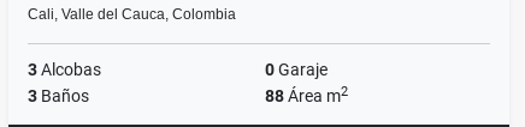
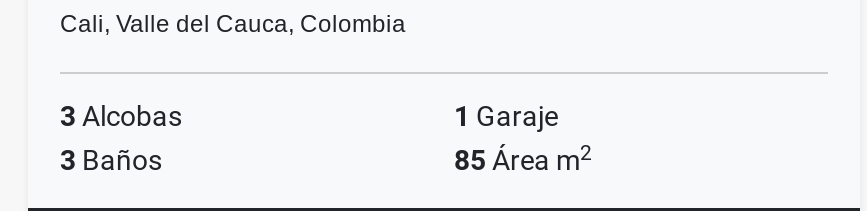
- 0 Garaje
+ 1 Garaje

- 88 Área m2
+ 85 Área m2
